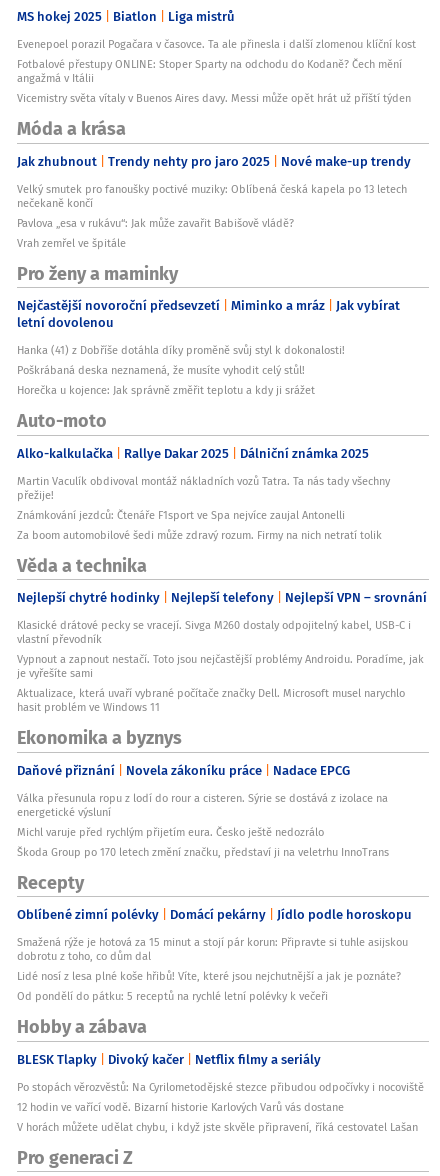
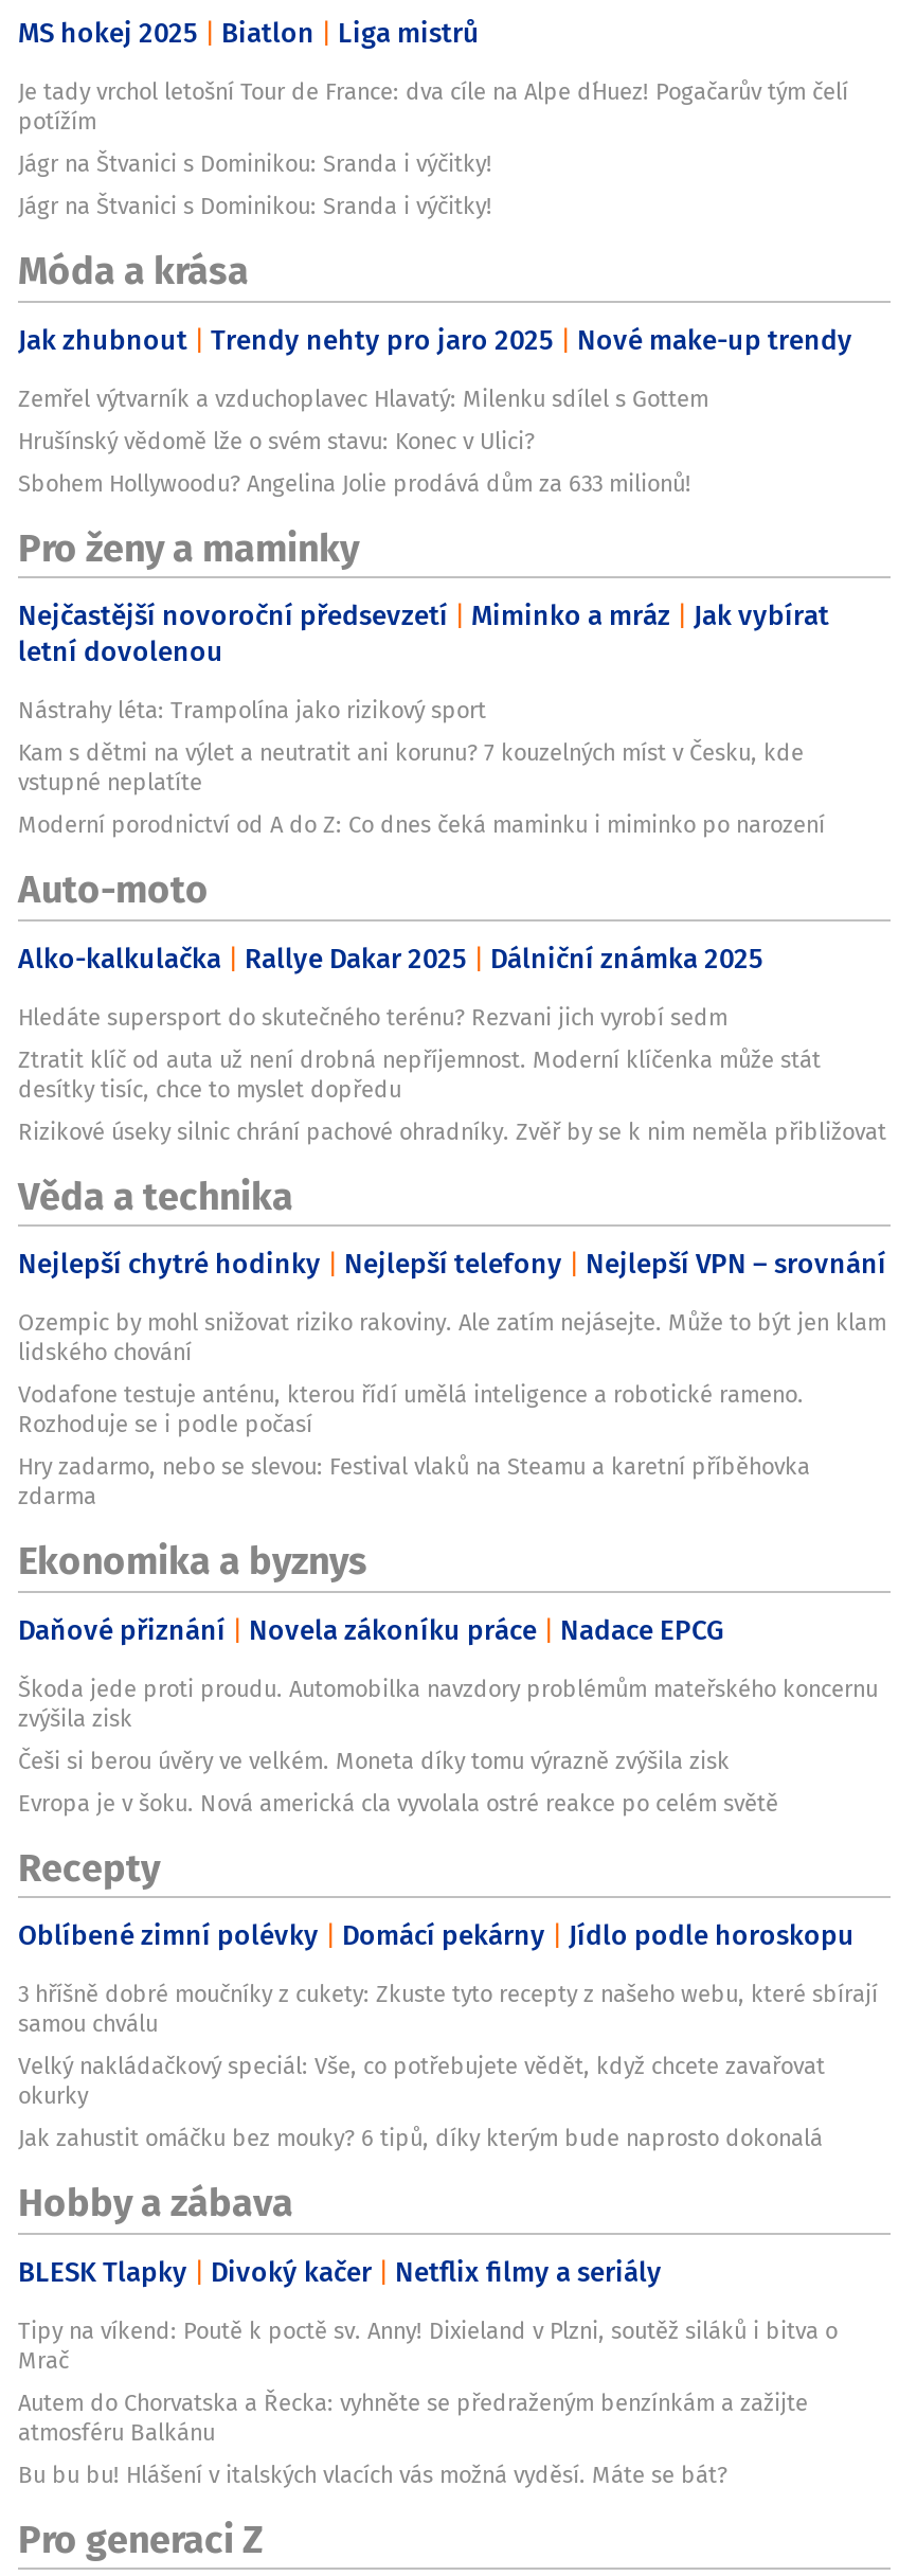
- Evenepoel porazil Pogačara v časovce. Ta ale přinesla i další zlomenou klíční kost
- Fotbalové přestupy ONLINE: Stoper Sparty na odchodu do Kodaně? Čech mění
- angažmá v Itálii
- Vicemistry světa vítaly v Buenos Aires davy. Messi může opět hrát už příští týden
+ Je tady vrchol letošní Tour de France: dva cíle na Alpe d´Huez! Pogačarův tým čelí
+ potížím
+ Jágr na Štvanici s Dominikou: Sranda i výčitky!
+ Jágr na Štvanici s Dominikou: Sranda i výčitky!

- Velký smutek pro fanoušky poctivé muziky: Oblíbená česká kapela po 13 letech
- nečekaně končí
- Pavlova „esa v rukávu“: Jak může zavařit Babišově vládě?
- Vrah zemřel ve špitále
+ Zemřel výtvarník a vzduchoplavec Hlavatý: Milenku sdílel s Gottem
+ Hrušínský vědomě lže o svém stavu: Konec v Ulici?
+ Sbohem Hollywoodu? Angelina Jolie prodává dům za 633 milionů!

- Hanka (41) z Dobříše dotáhla díky proměně svůj styl k dokonalosti!
- Poškrábaná deska neznamená, že musíte vyhodit celý stůl!
- Horečka u kojence: Jak správně změřit teplotu a kdy ji srážet
+ Nástrahy léta: Trampolína jako rizikový sport
+ Kam s dětmi na výlet a neutratit ani korunu? 7 kouzelných míst v Česku, kde
+ vstupné neplatíte
+ Moderní porodnictví od A do Z: Co dnes čeká maminku i miminko po narození

- Martin Vaculík obdivoval montáž nákladních vozů Tatra. Ta nás tady všechny
- přežije!
- Známkování jezdců: Čtenáře F1sport ve Spa nejvíce zaujal Antonelli
- Za boom automobilové šedi může zdravý rozum. Firmy na nich netratí tolik
+ Hledáte supersport do skutečného terénu? Rezvani jich vyrobí sedm
+ Ztratit klíč od auta už není drobná nepříjemnost. Moderní klíčenka může stát
+ desítky tisíc, chce to myslet dopředu
+ Rizikové úseky silnic chrání pachové ohradníky. Zvěř by se k nim neměla přibližovat

- Klasické drátové pecky se vracejí. Sivga M260 dostaly odpojitelný kabel, USB-C i
- vlastní převodník
- Vypnout a zapnout nestačí. Toto jsou nejčastější problémy Androidu. Poradíme, jak
- je vyřešíte sami
- Aktualizace, která uvaří vybrané počítače značky Dell. Microsoft musel narychlo
- hasit problém ve Windows 11
+ Ozempic by mohl snižovat riziko rakoviny. Ale zatím nejásejte. Může to být jen klam
+ lidského chování
+ Vodafone testuje anténu, kterou řídí umělá inteligence a robotické rameno.
+ Rozhoduje se i podle počasí
+ Hry zadarmo, nebo se slevou: Festival vlaků na Steamu a karetní příběhovka
+ zdarma

- Válka přesunula ropu z lodí do rour a cisteren. Sýrie se dostává z izolace na
- energetické výsluní
- Michl varuje před rychlým přijetím eura. Česko ještě nedozrálo
- Škoda Group po 170 letech změní značku, představí ji na veletrhu InnoTrans
+ Škoda jede proti proudu. Automobilka navzdory problémům mateřského koncernu
+ zvýšila zisk
+ Češi si berou úvěry ve velkém. Moneta díky tomu výrazně zvýšila zisk
+ Evropa je v šoku. Nová americká cla vyvolala ostré reakce po celém světě

- Smažená rýže je hotová za 15 minut a stojí pár korun: Připravte si tuhle asijskou
- dobrotu z toho, co dům dal
- Lidé nosí z lesa plné koše hřibů! Víte, které jsou nejchutnější a jak je poznáte?
- Od pondělí do pátku: 5 receptů na rychlé letní polévky k večeři
+ 3 hříšně dobré moučníky z cukety: Zkuste tyto recepty z našeho webu, které sbírají
+ samou chválu
+ Velký nakládačkový speciál: Vše, co potřebujete vědět, když chcete zavařovat
+ okurky
+ Jak zahustit omáčku bez mouky? 6 tipů, díky kterým bude naprosto dokonalá

- Po stopách věrozvěstů: Na Cyrilometodějské stezce přibudou odpočívky i nocoviště
- 12 hodin ve vařící vodě. Bizarní historie Karlových Varů vás dostane
- V horách můžete udělat chybu, i když jste skvěle připravení, říká cestovatel Lašan
+ Tipy na víkend: Poutě k poctě sv. Anny! Dixieland v Plzni, soutěž siláků i bitva o
+ Mrač
+ Autem do Chorvatska a Řecka: vyhněte se předraženým benzínkám a zažijte
+ atmosféru Balkánu
+ Bu bu bu! Hlášení v italských vlacích vás možná vyděsí. Máte se bát?
